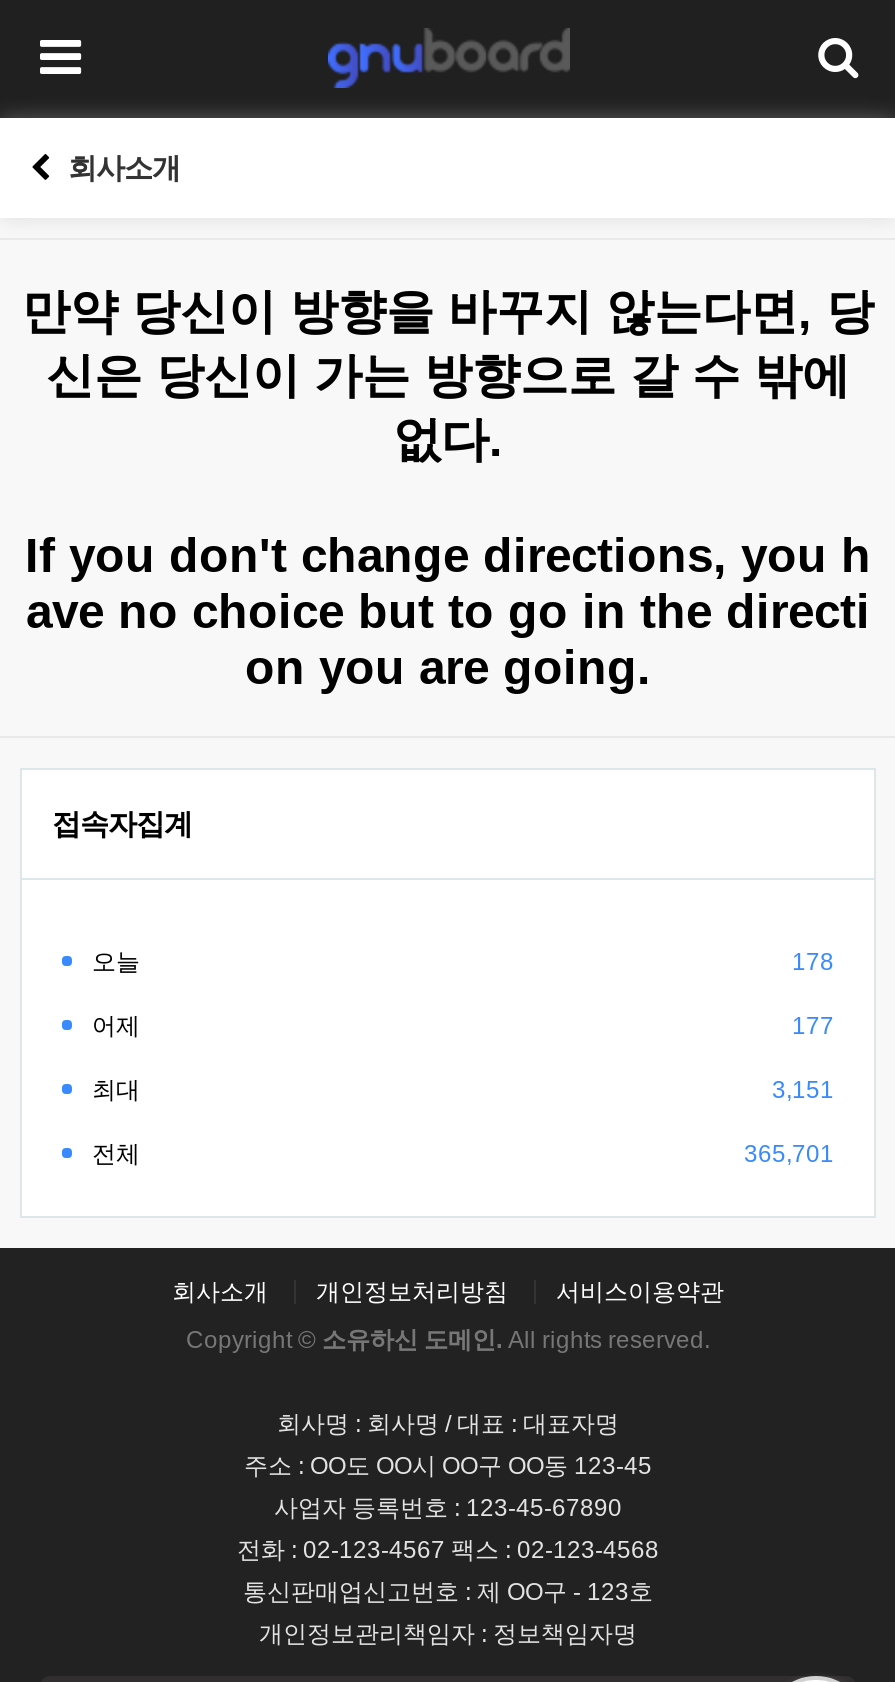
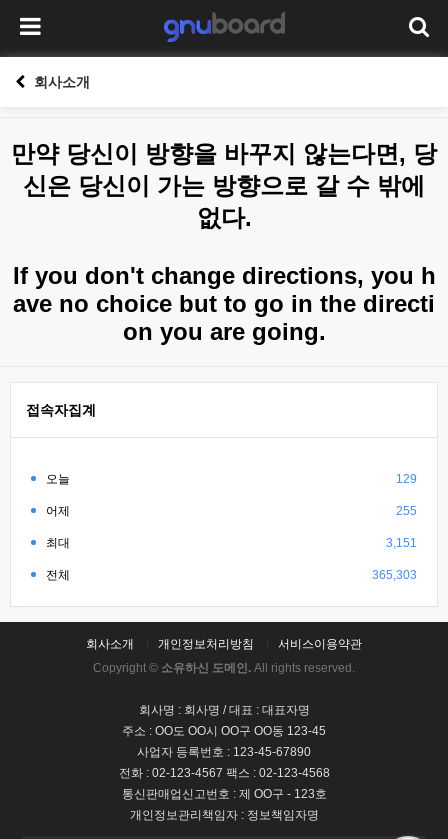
- 178
+ 129

- 177
+ 255

- 365,701
+ 365,303
